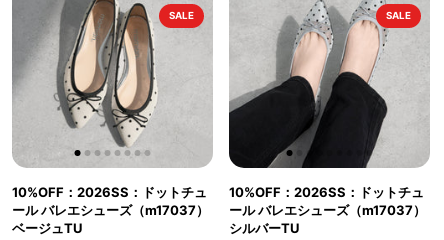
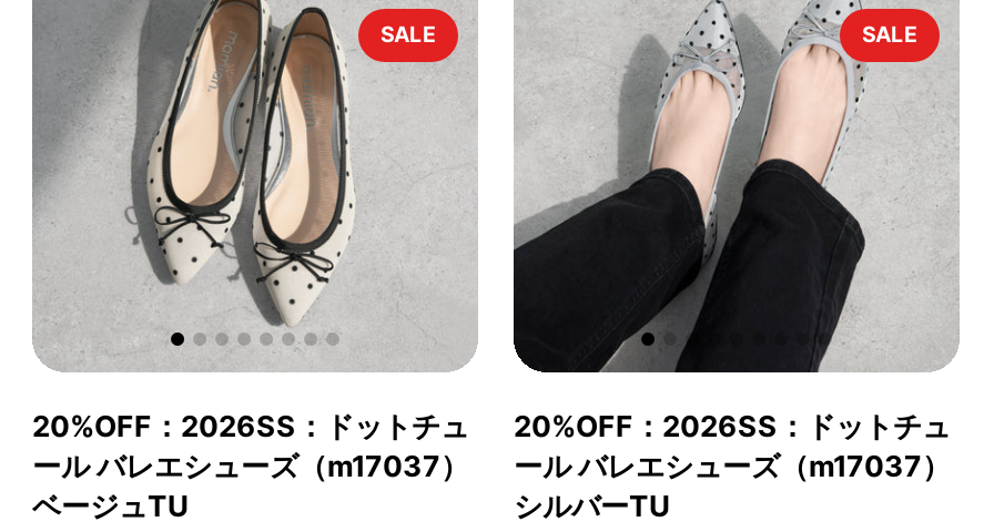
- 10%OFF：2026SS：ドットチュ
+ 20%OFF：2026SS：ドットチュ

- 10%OFF：2026SS：ドットチュ
+ 20%OFF：2026SS：ドットチュ
